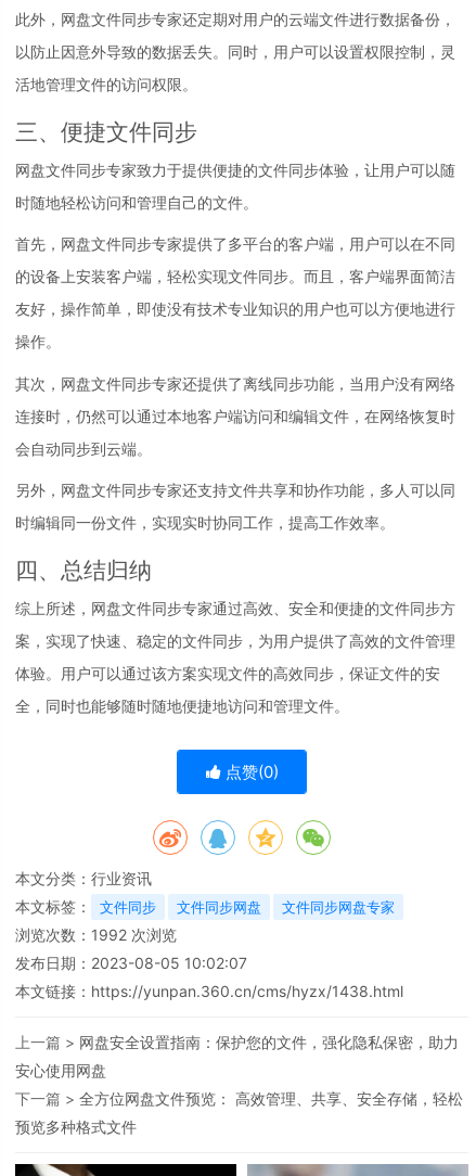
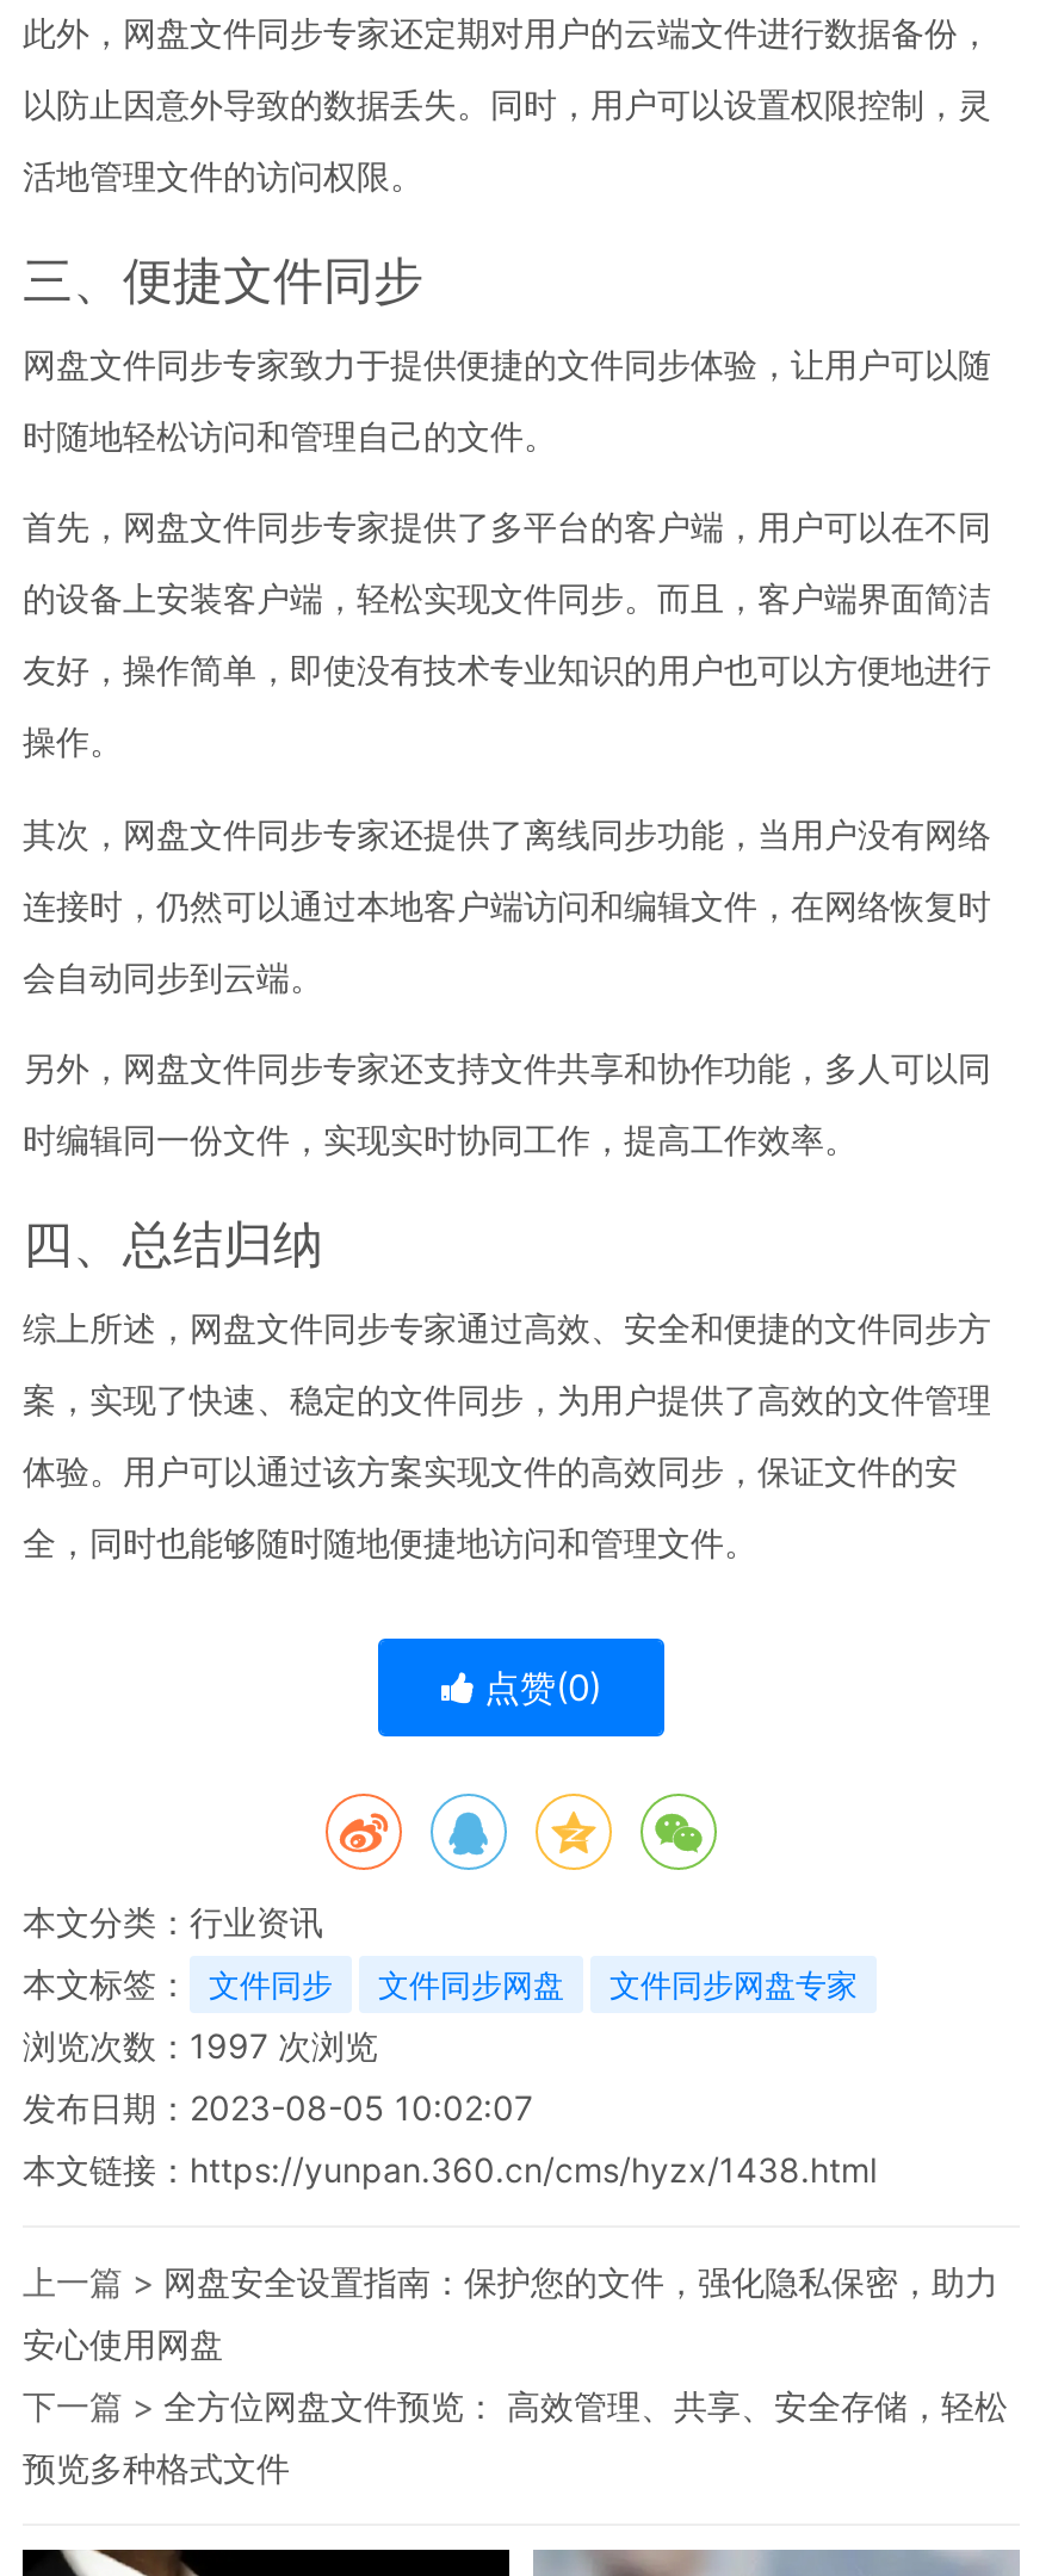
- 浏览次数：1992次浏览
+ 浏览次数：1997次浏览
